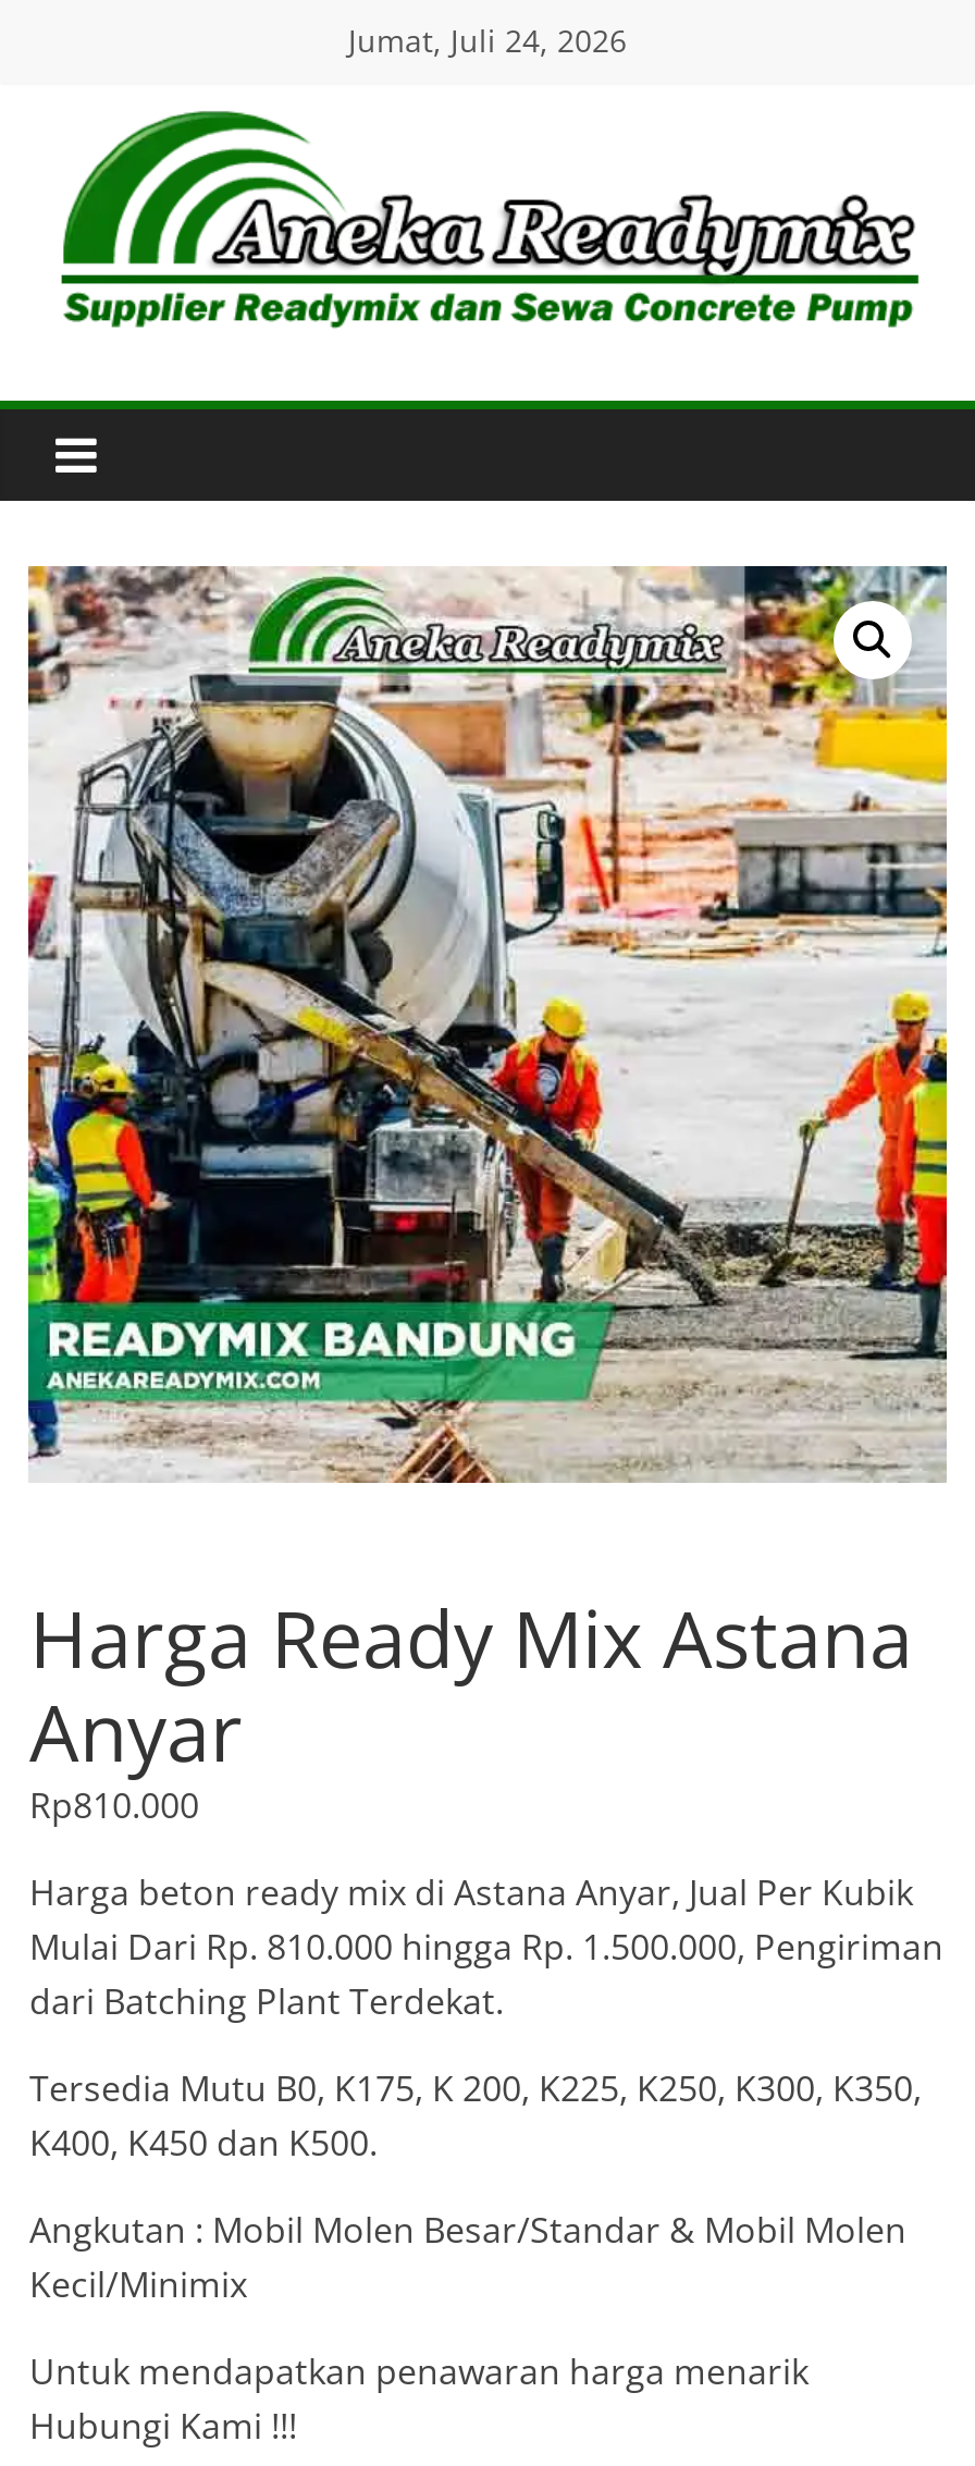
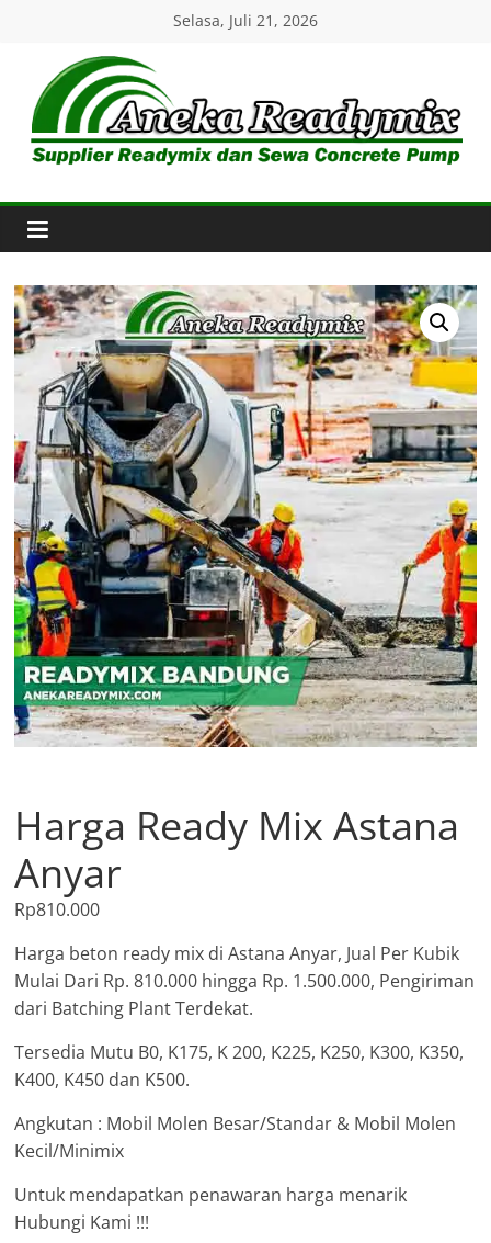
- Jumat, Juli 24, 2026
+ Selasa, Juli 21, 2026
